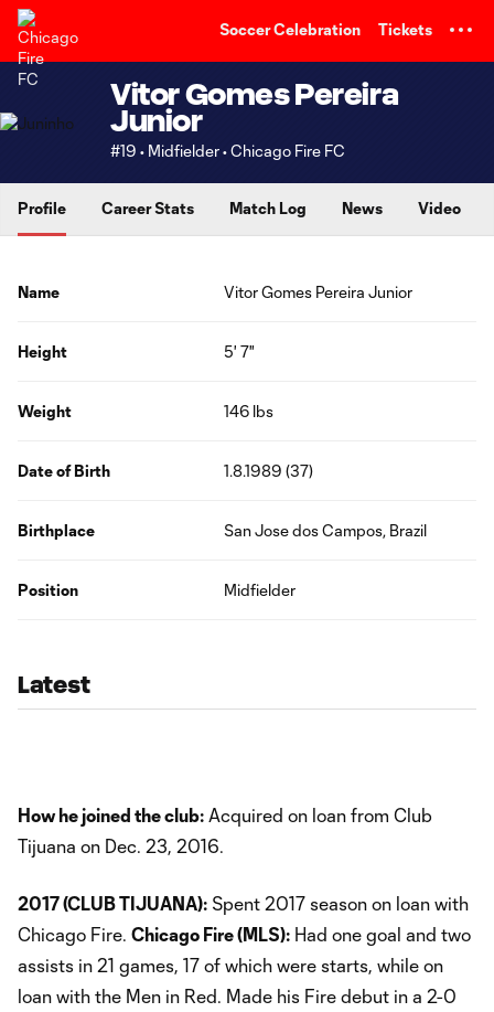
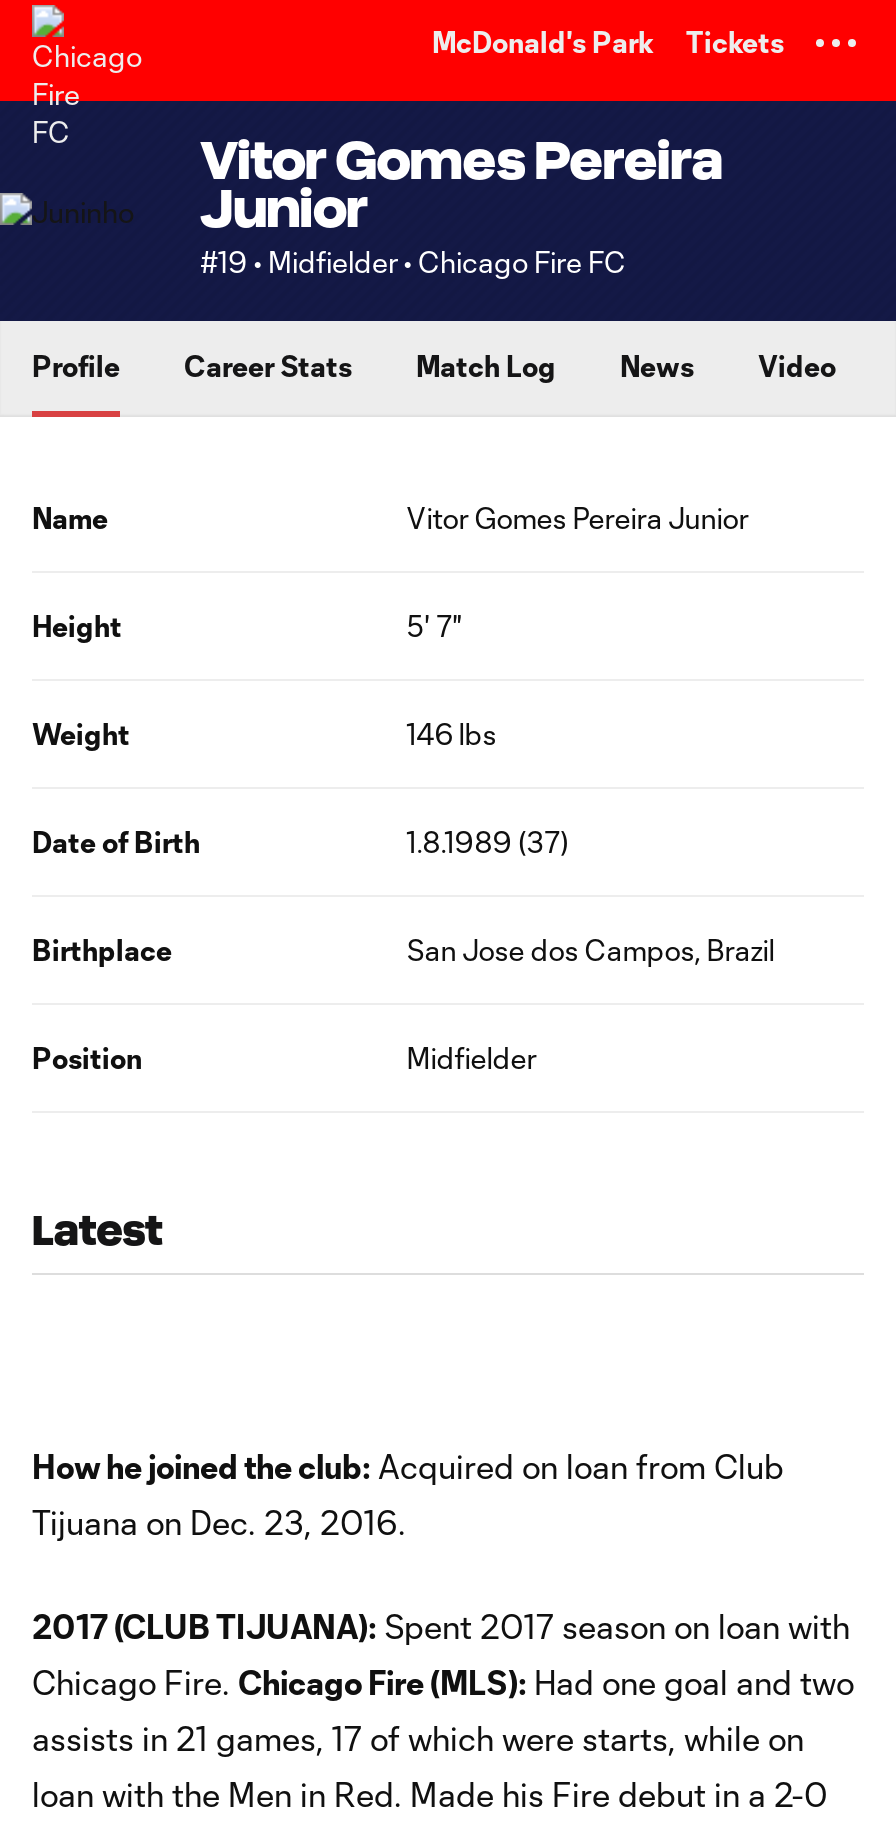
- Soccer Celebration
+ McDonald's Park
